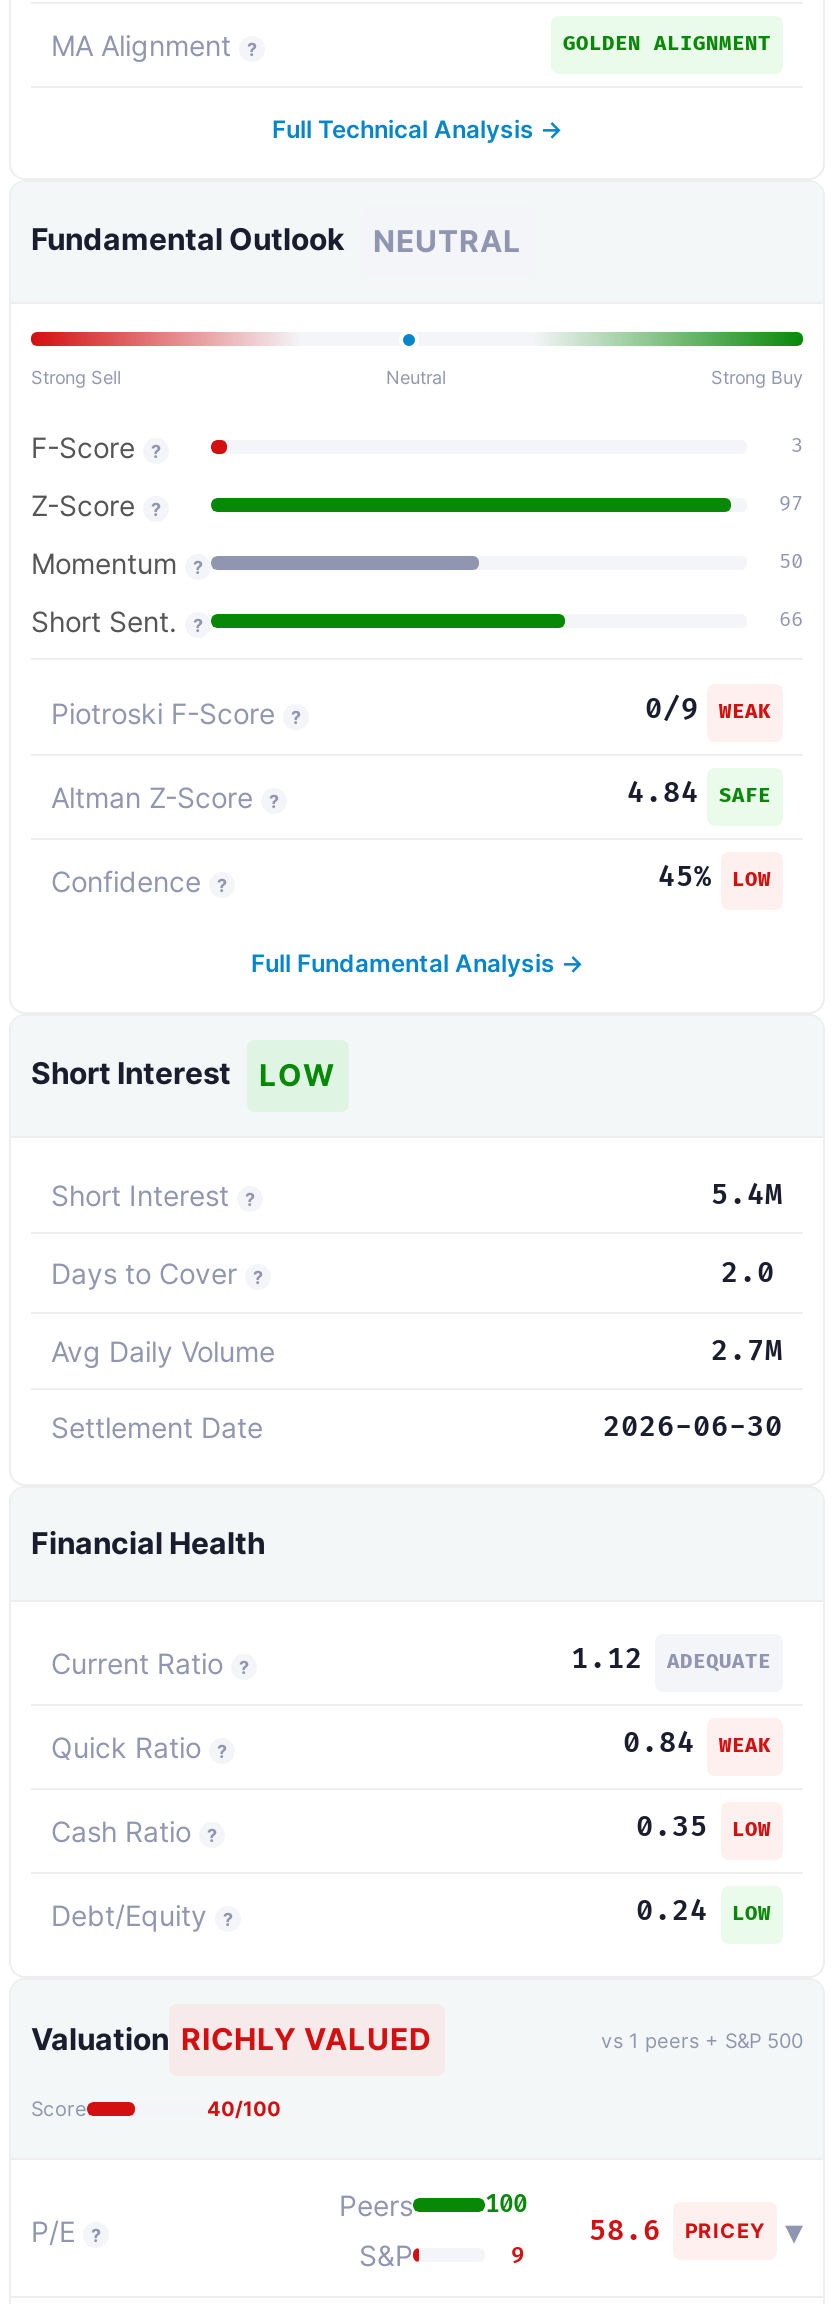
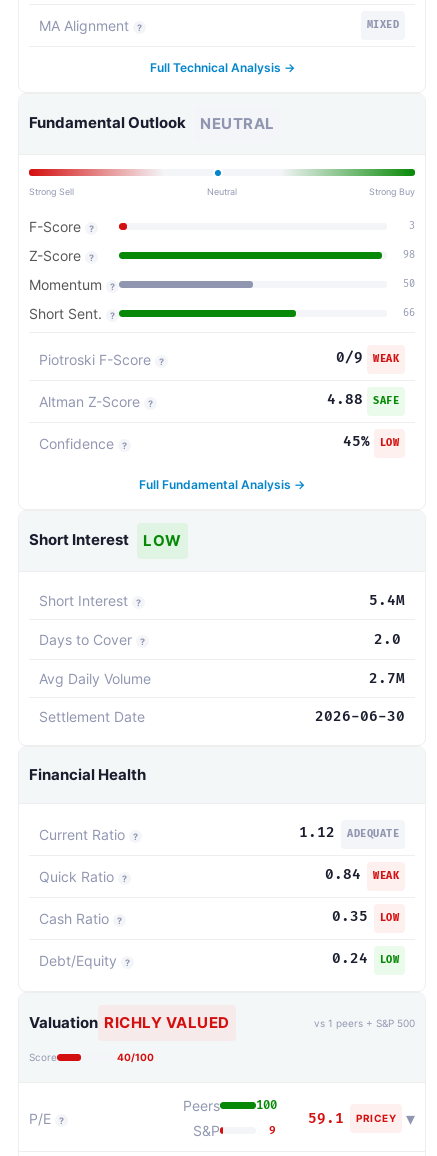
- GOLDEN ALIGNMENT
+ MIXED

- 97
+ 98

- 4.84 SAFE
+ 4.88 SAFE

- 58.6
+ 59.1
